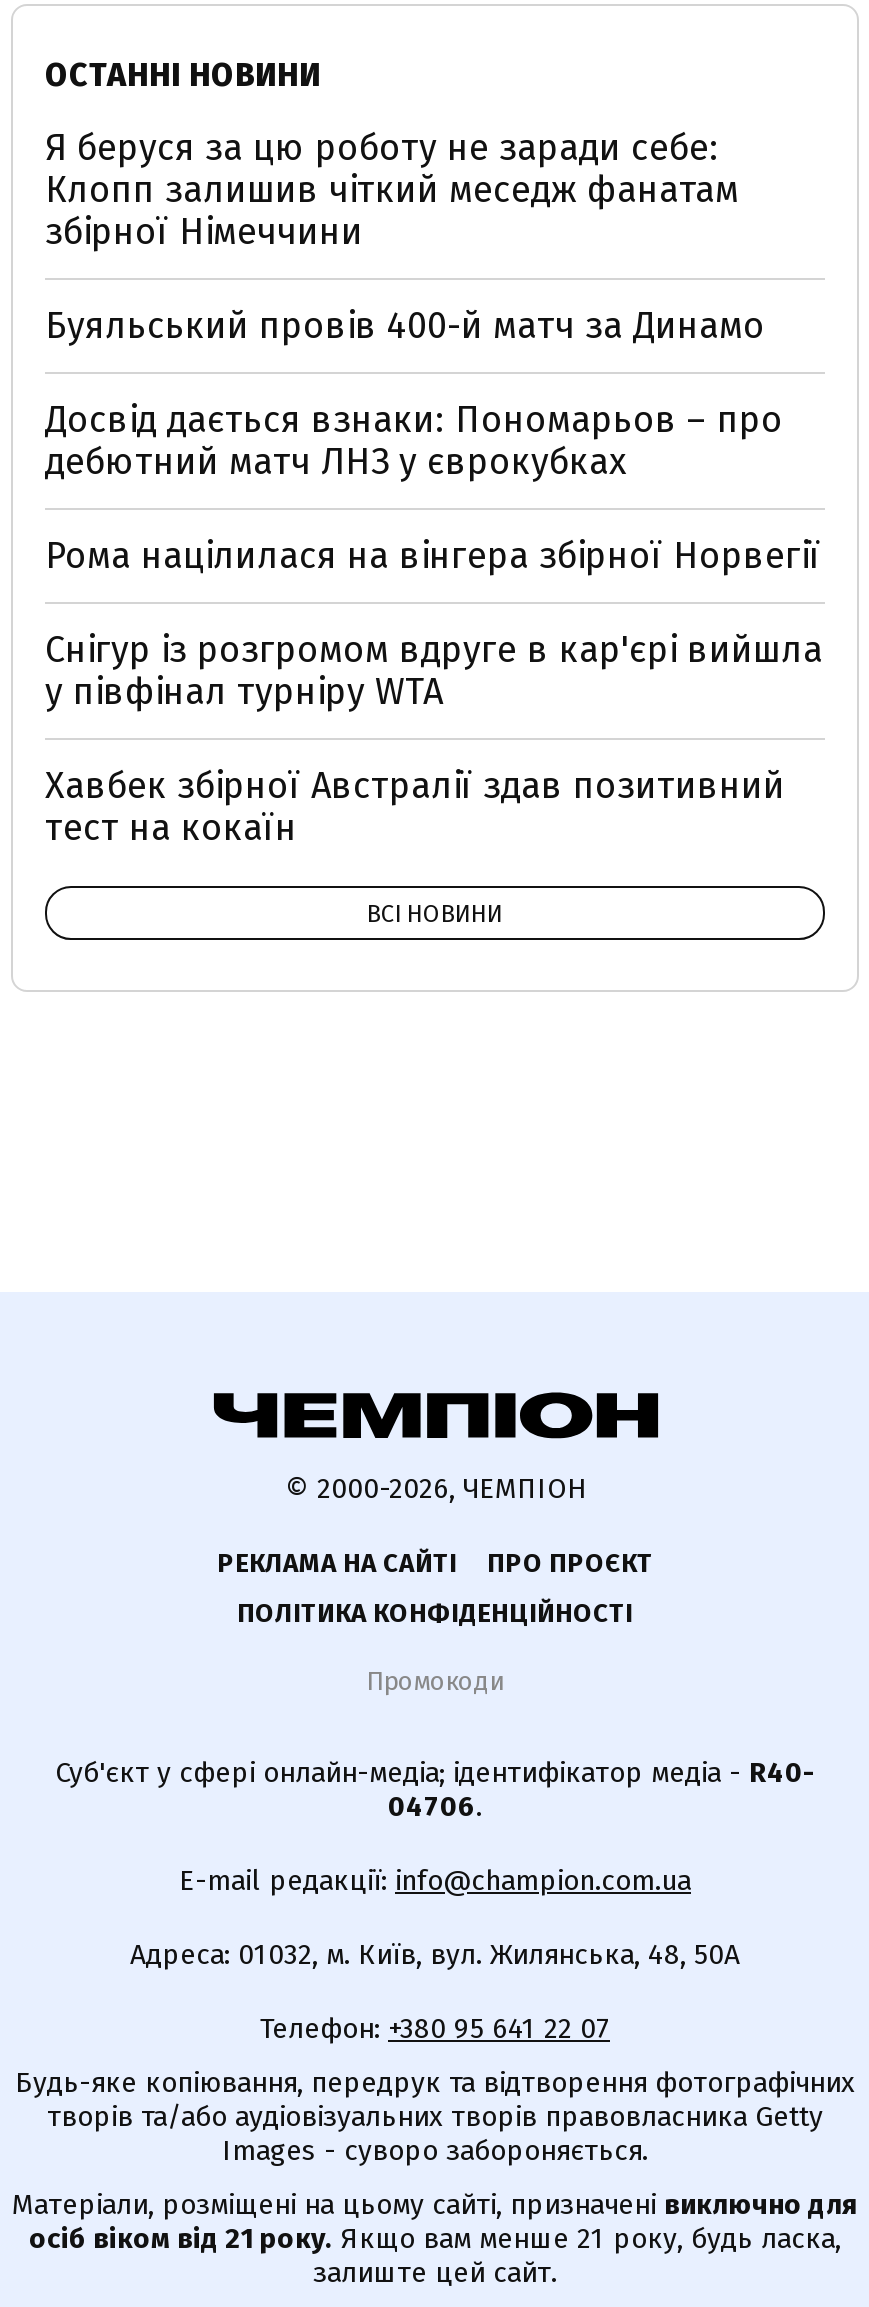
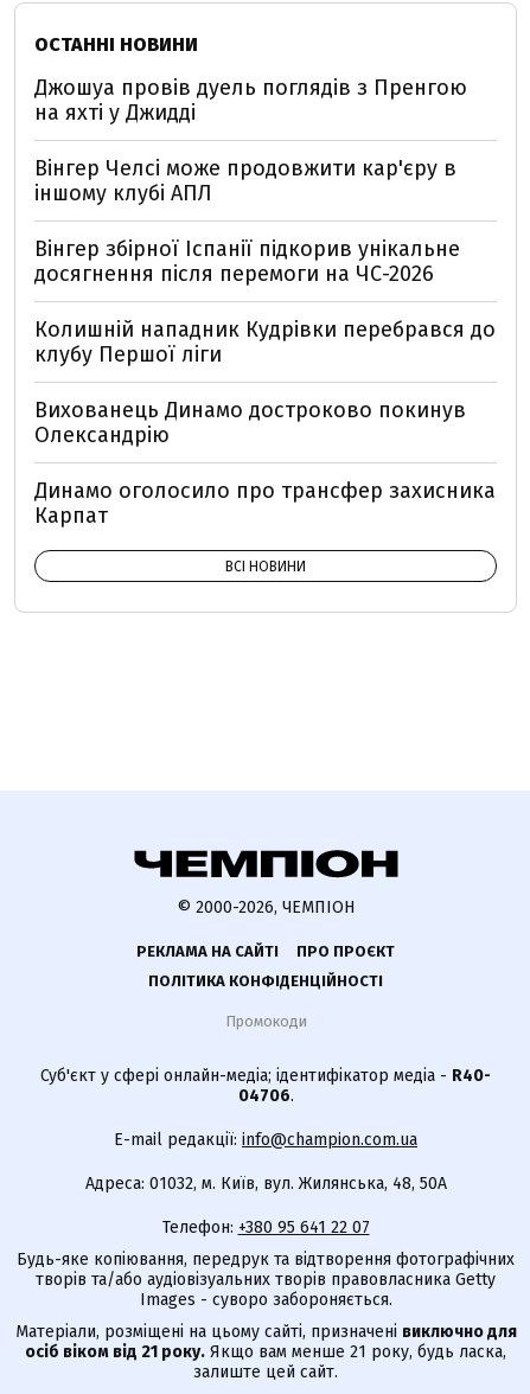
- Я беруся за цю роботу не заради себе:
- Клопп залишив чіткий меседж фанатам
- збірної Німеччини
+ Джошуа провів дуель поглядів з Пренгою
+ на яхті у Джидді

- Буяльський провів 400-й матч за Динамо
+ Вінгер Челсі може продовжити кар'єру в
+ іншому клубі АПЛ

- Досвід дається взнаки: Пономарьов – про
- дебютний матч ЛНЗ у єврокубках
+ Вінгер збірної Іспанії підкорив унікальне
+ досягнення після перемоги на ЧС-2026

- Рома націлилася на вінгера збірної Норвегії
+ Колишній нападник Кудрівки перебрався до
+ клубу Першої ліги

- Снігур із розгромом вдруге в кар'єрі вийшла
- у півфінал турніру WTA
+ Вихованець Динамо достроково покинув
+ Олександрію

- Хавбек збірної Австралії здав позитивний
- тест на кокаїн
+ Динамо оголосило про трансфер захисника
+ Карпат
